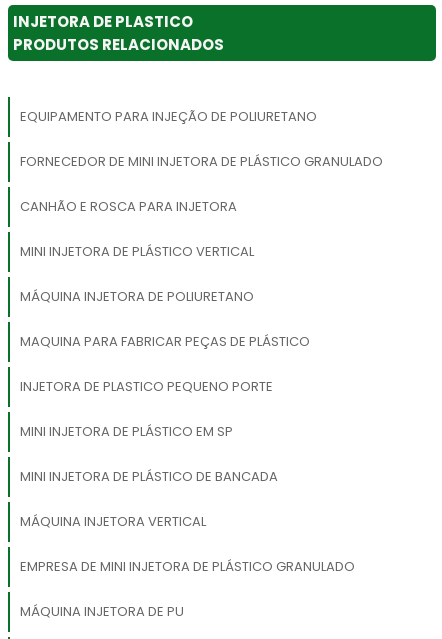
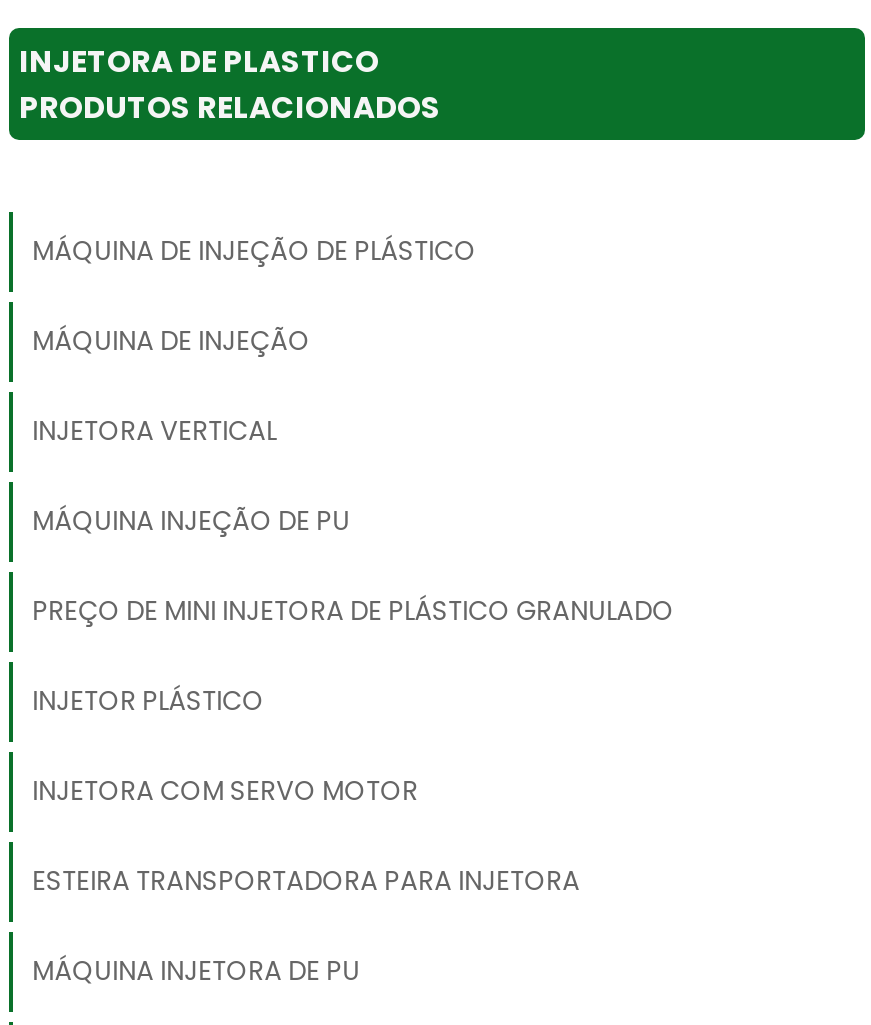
- EQUIPAMENTO PARA INJEÇÃO DE POLIURETANO
- FORNECEDOR DE MINI INJETORA DE PLÁSTICO GRANULADO
- CANHÃO E ROSCA PARA INJETORA
- MINI INJETORA DE PLÁSTICO VERTICAL
- MÁQUINA INJETORA DE POLIURETANO
- MAQUINA PARA FABRICAR PEÇAS DE PLÁSTICO
- INJETORA DE PLASTICO PEQUENO PORTE
- MINI INJETORA DE PLÁSTICO EM SP
- MINI INJETORA DE PLÁSTICO DE BANCADA
- MÁQUINA INJETORA VERTICAL
- EMPRESA DE MINI INJETORA DE PLÁSTICO GRANULADO
+ MÁQUINA DE INJEÇÃO DE PLÁSTICO
+ MÁQUINA DE INJEÇÃO
+ INJETORA VERTICAL
+ MÁQUINA INJEÇÃO DE PU
+ PREÇO DE MINI INJETORA DE PLÁSTICO GRANULADO
+ INJETOR PLÁSTICO
+ INJETORA COM SERVO MOTOR
+ ESTEIRA TRANSPORTADORA PARA INJETORA
